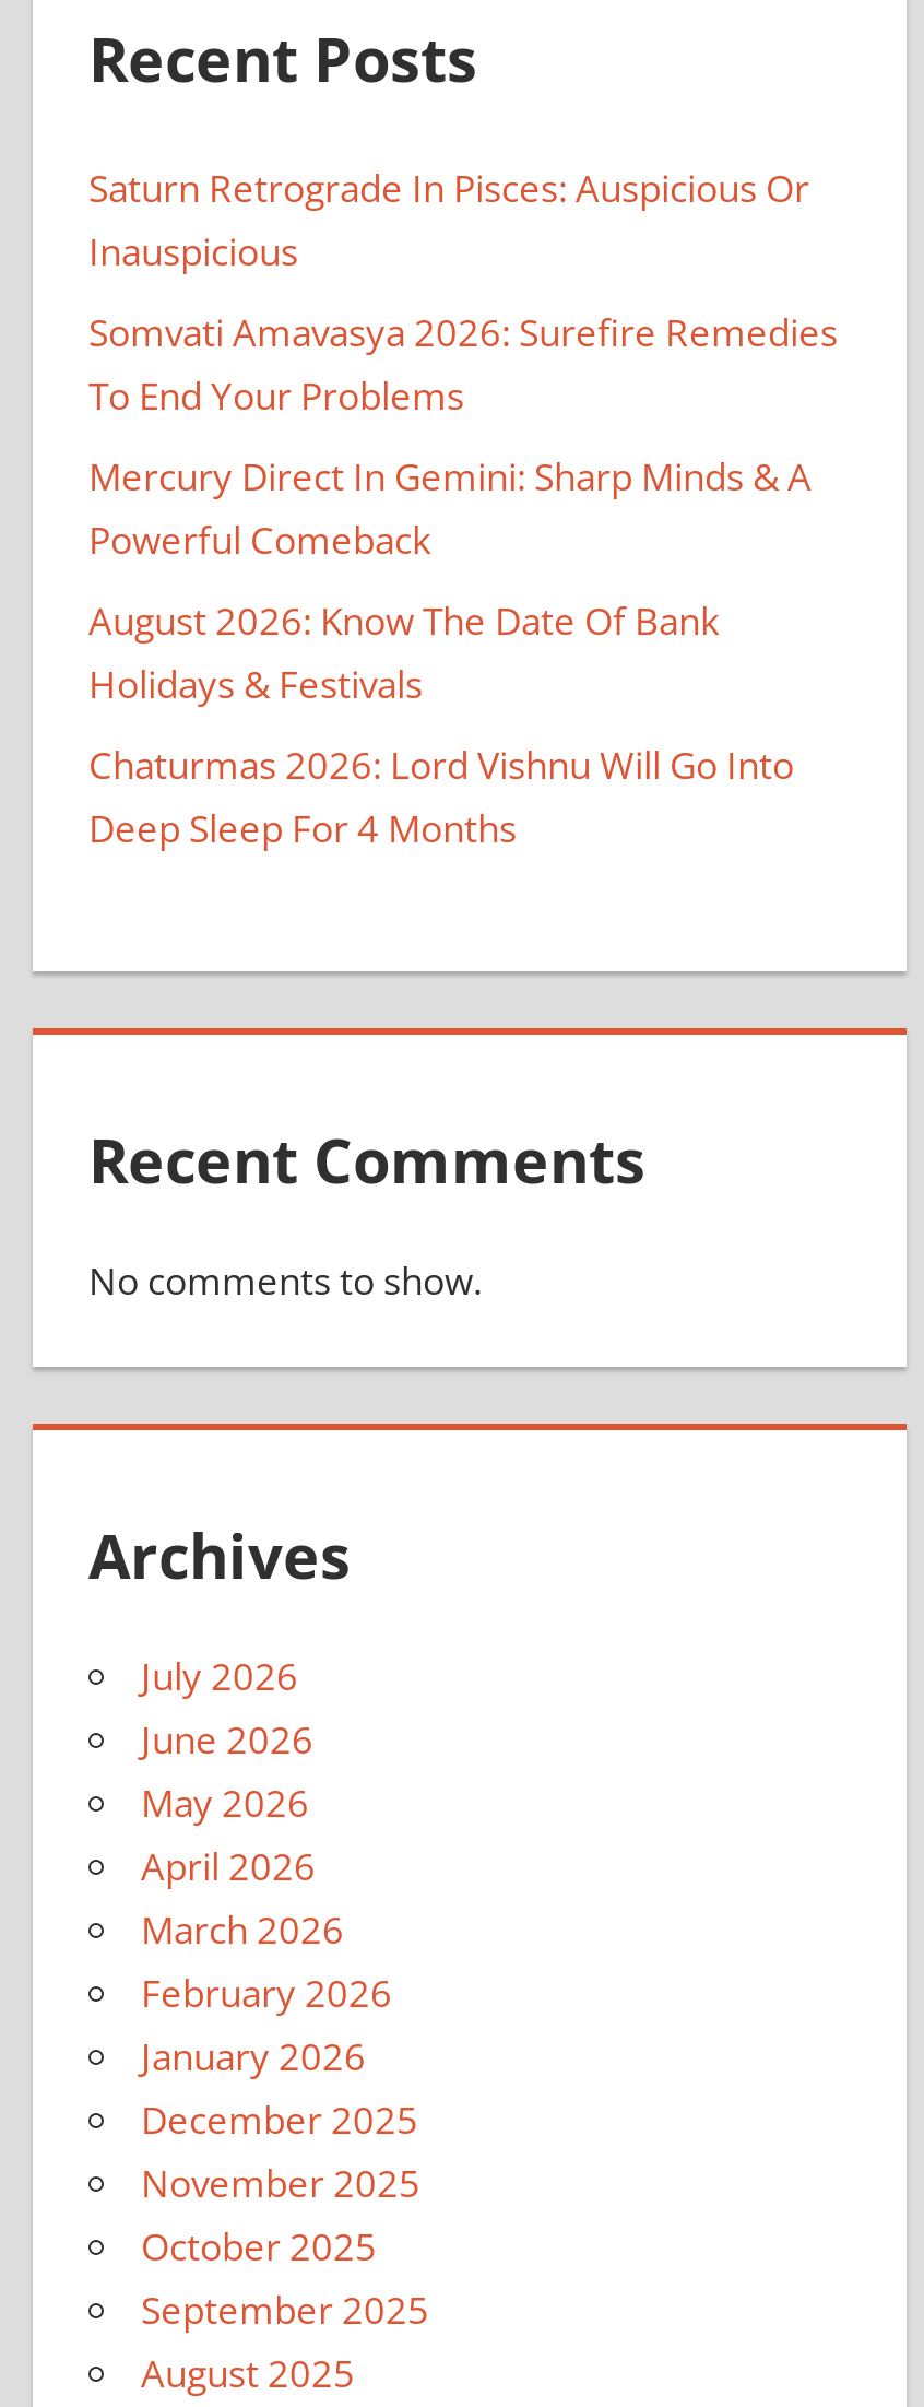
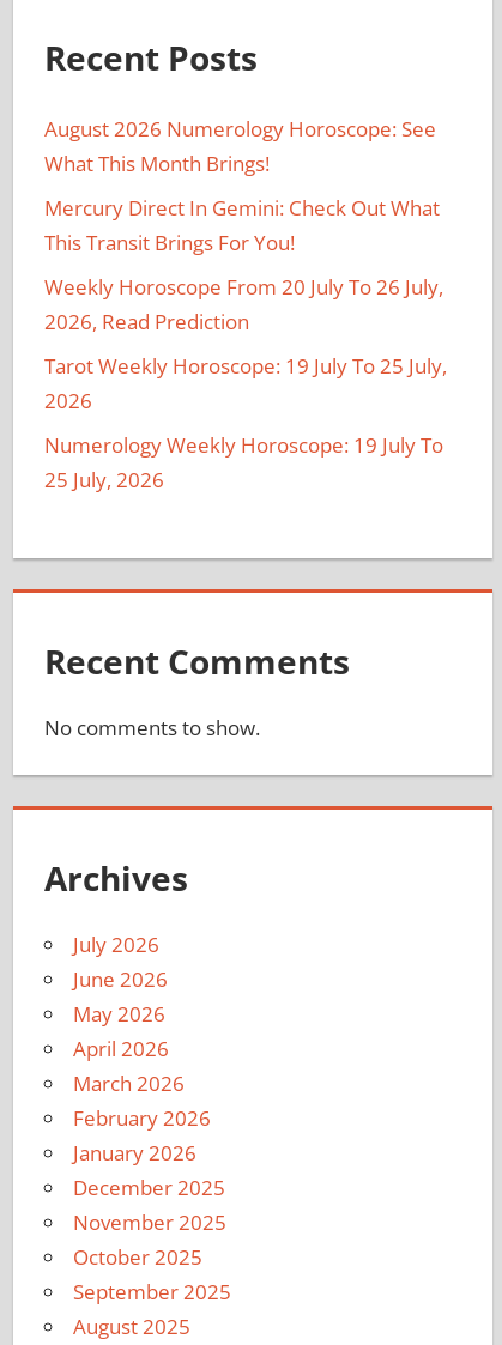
- Saturn Retrograde In Pisces: Auspicious Or
- Inauspicious
+ August 2026 Numerology Horoscope: See
+ What This Month Brings!

- Somvati Amavasya 2026: Surefire Remedies
- To End Your Problems
+ Mercury Direct In Gemini: Check Out What
+ This Transit Brings For You!

- Mercury Direct In Gemini: Sharp Minds & A
- Powerful Comeback
+ Weekly Horoscope From 20 July To 26 July,
+ 2026, Read Prediction

- August 2026: Know The Date Of Bank
- Holidays & Festivals
+ Tarot Weekly Horoscope: 19 July To 25 July,
+ 2026

- Chaturmas 2026: Lord Vishnu Will Go Into
- Deep Sleep For 4 Months
+ Numerology Weekly Horoscope: 19 July To
+ 25 July, 2026
